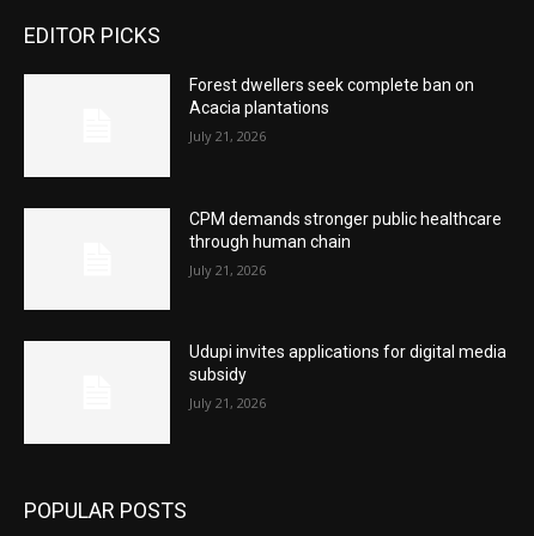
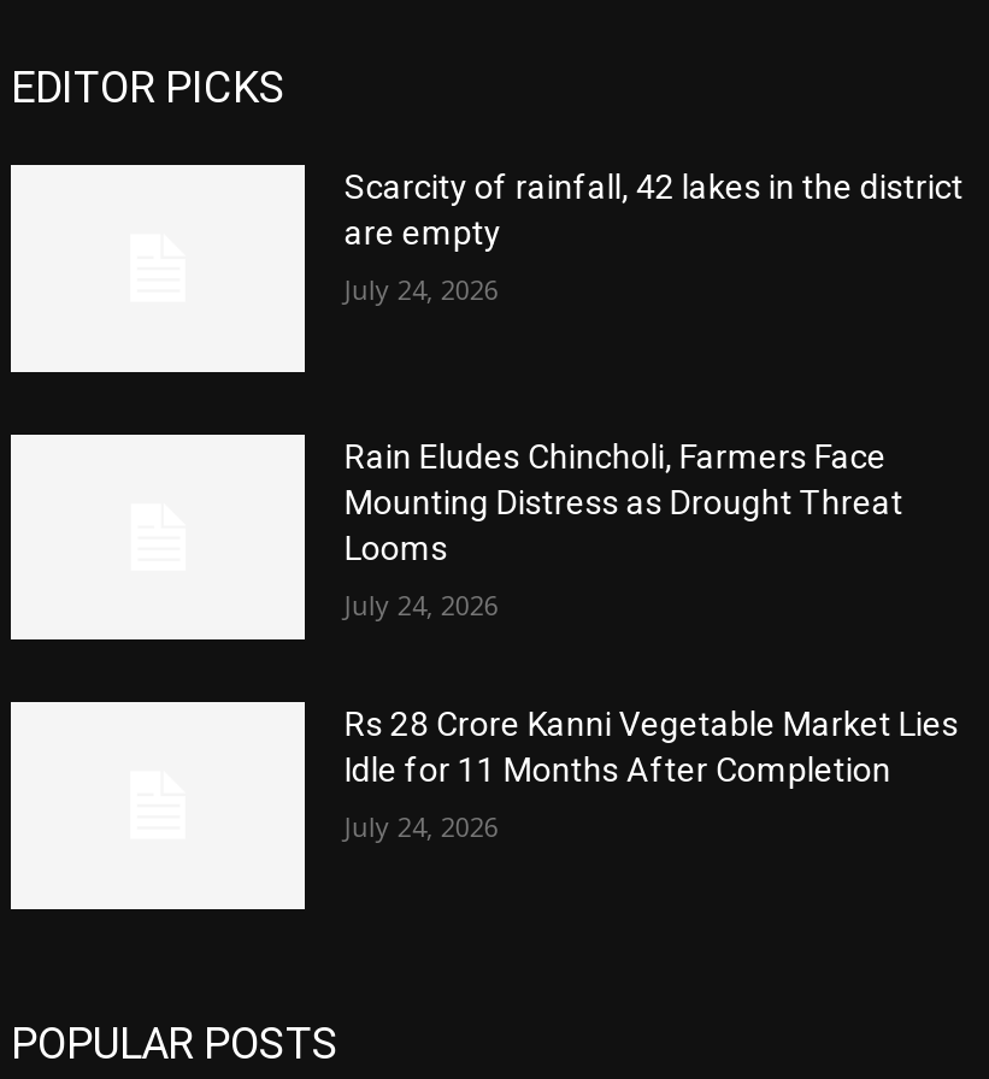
- Forest dwellers seek complete ban on
- Acacia plantations
+ Scarcity of rainfall, 42 lakes in the district
+ are empty

- July 21, 2026
+ July 24, 2026

- CPM demands stronger public healthcare
- through human chain
+ Rain Eludes Chincholi, Farmers Face
+ Mounting Distress as Drought Threat
+ Looms

- July 21, 2026
+ July 24, 2026

- Udupi invites applications for digital media
- subsidy
+ Rs 28 Crore Kanni Vegetable Market Lies
+ Idle for 11 Months After Completion

- July 21, 2026
+ July 24, 2026
